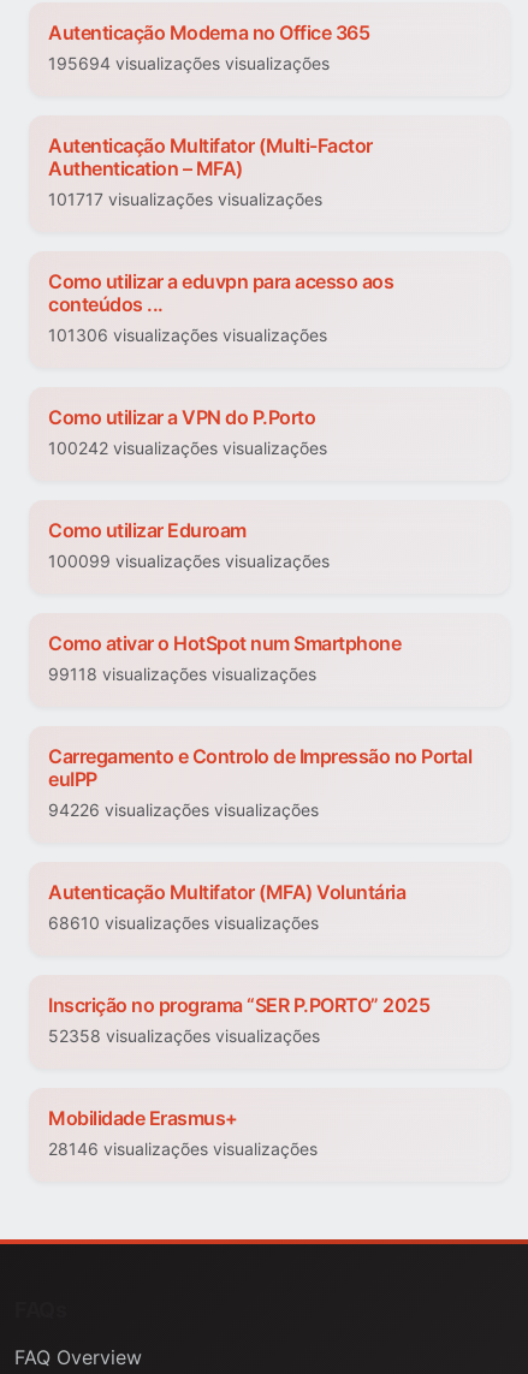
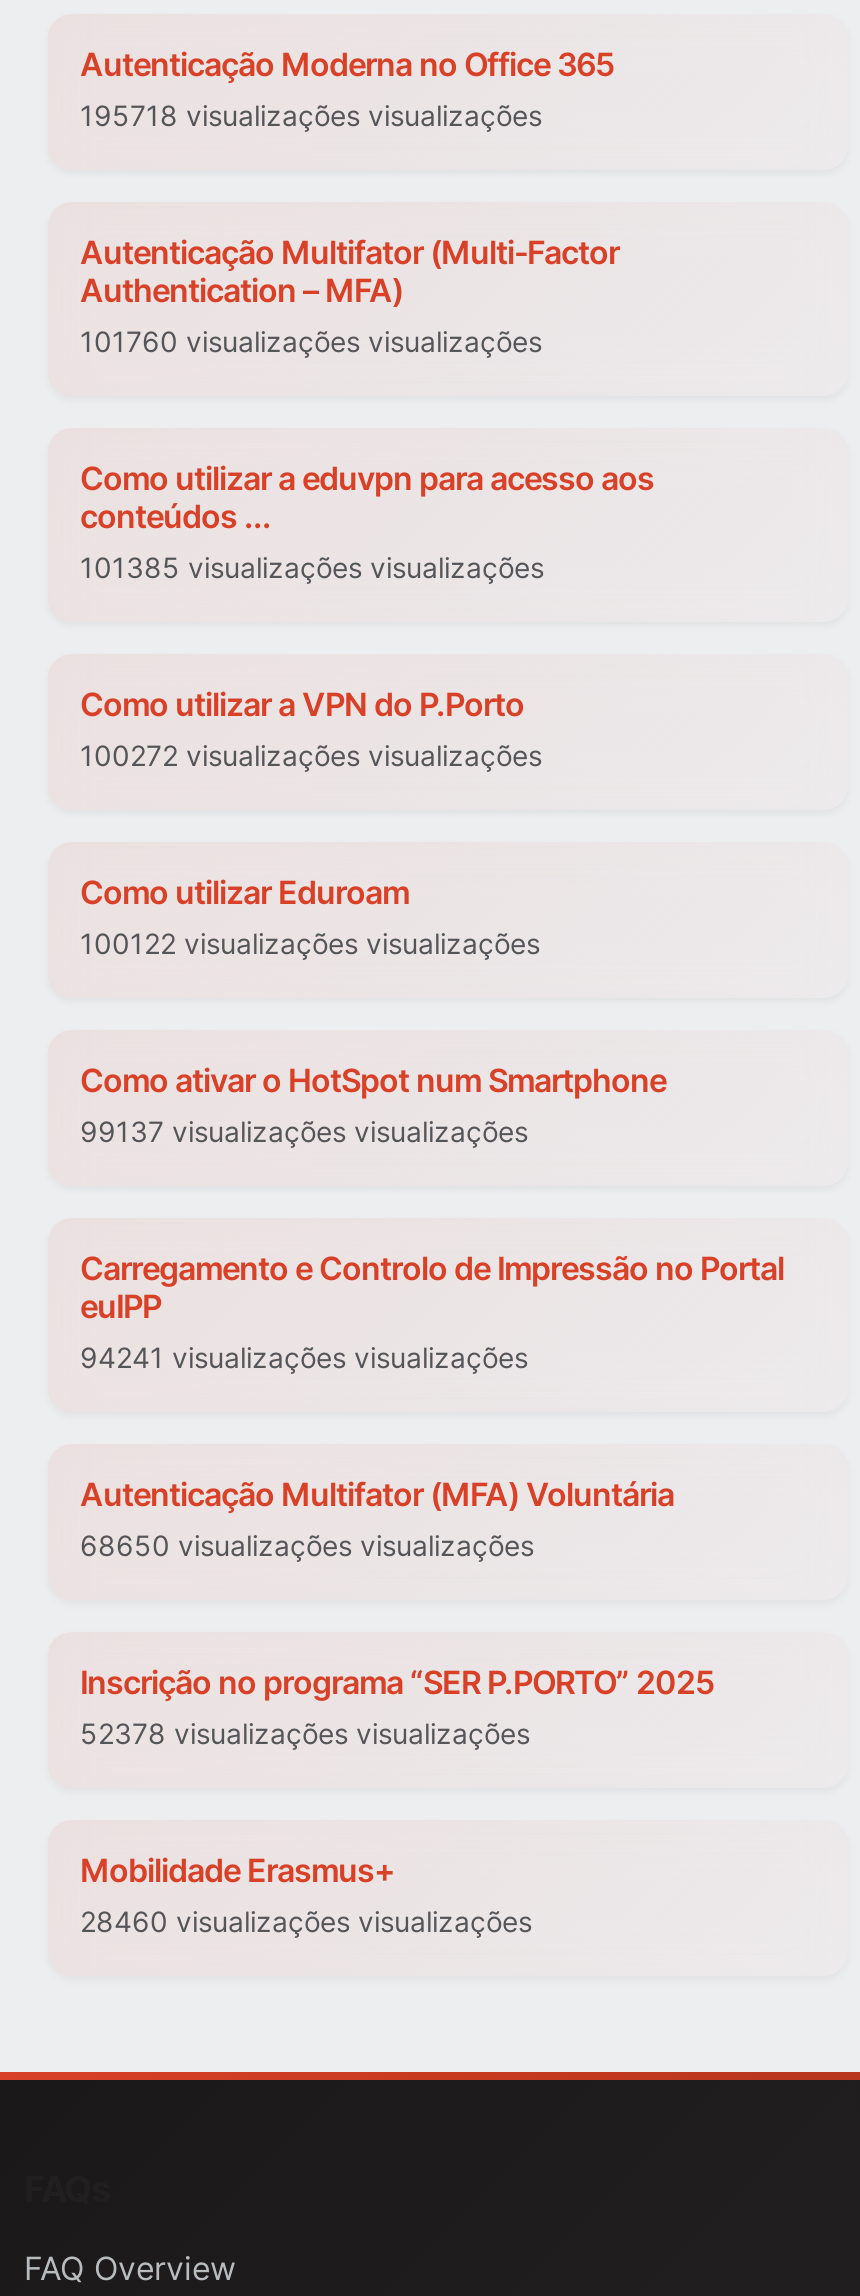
- 195694 visualizações visualizações
+ 195718 visualizações visualizações

- 101717 visualizações visualizações
+ 101760 visualizações visualizações

- 101306 visualizações visualizações
+ 101385 visualizações visualizações

- 100242 visualizações visualizações
+ 100272 visualizações visualizações

- 100099 visualizações visualizações
+ 100122 visualizações visualizações

- 99118 visualizações visualizações
+ 99137 visualizações visualizações

- 94226 visualizações visualizações
+ 94241 visualizações visualizações

- 68610 visualizações visualizações
+ 68650 visualizações visualizações

- 52358 visualizações visualizações
+ 52378 visualizações visualizações

- 28146 visualizações visualizações
+ 28460 visualizações visualizações
